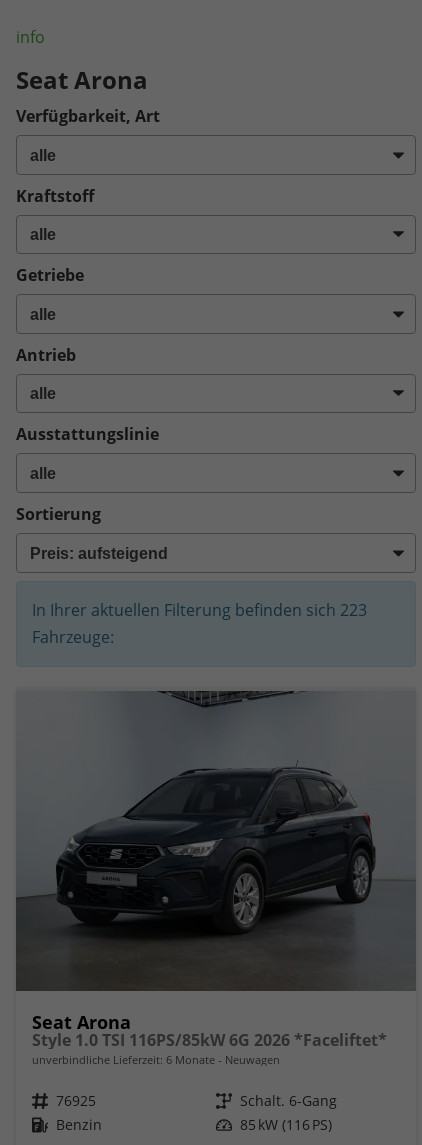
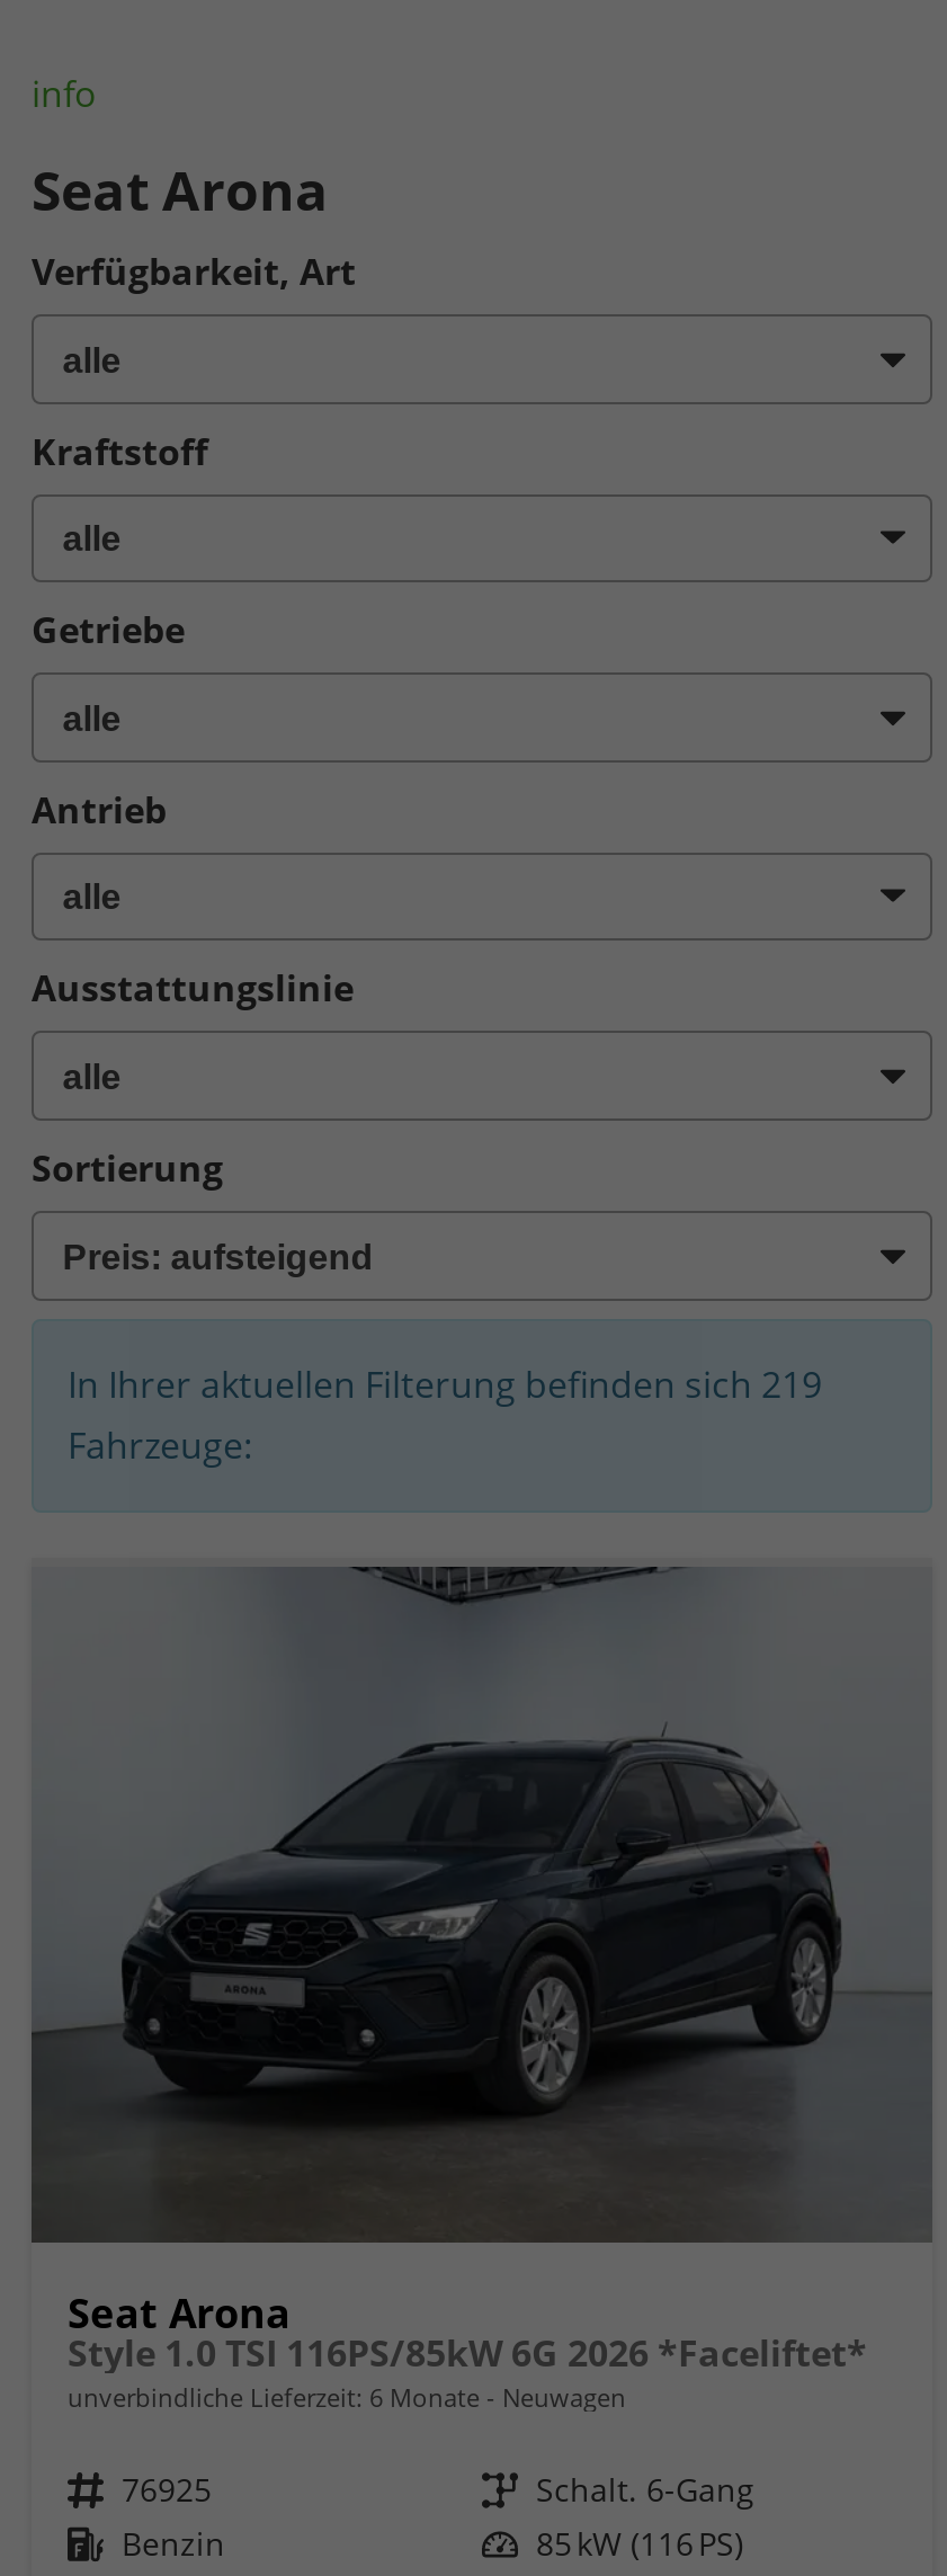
- In Ihrer aktuellen Filterung befinden sich 223
+ In Ihrer aktuellen Filterung befinden sich 219
